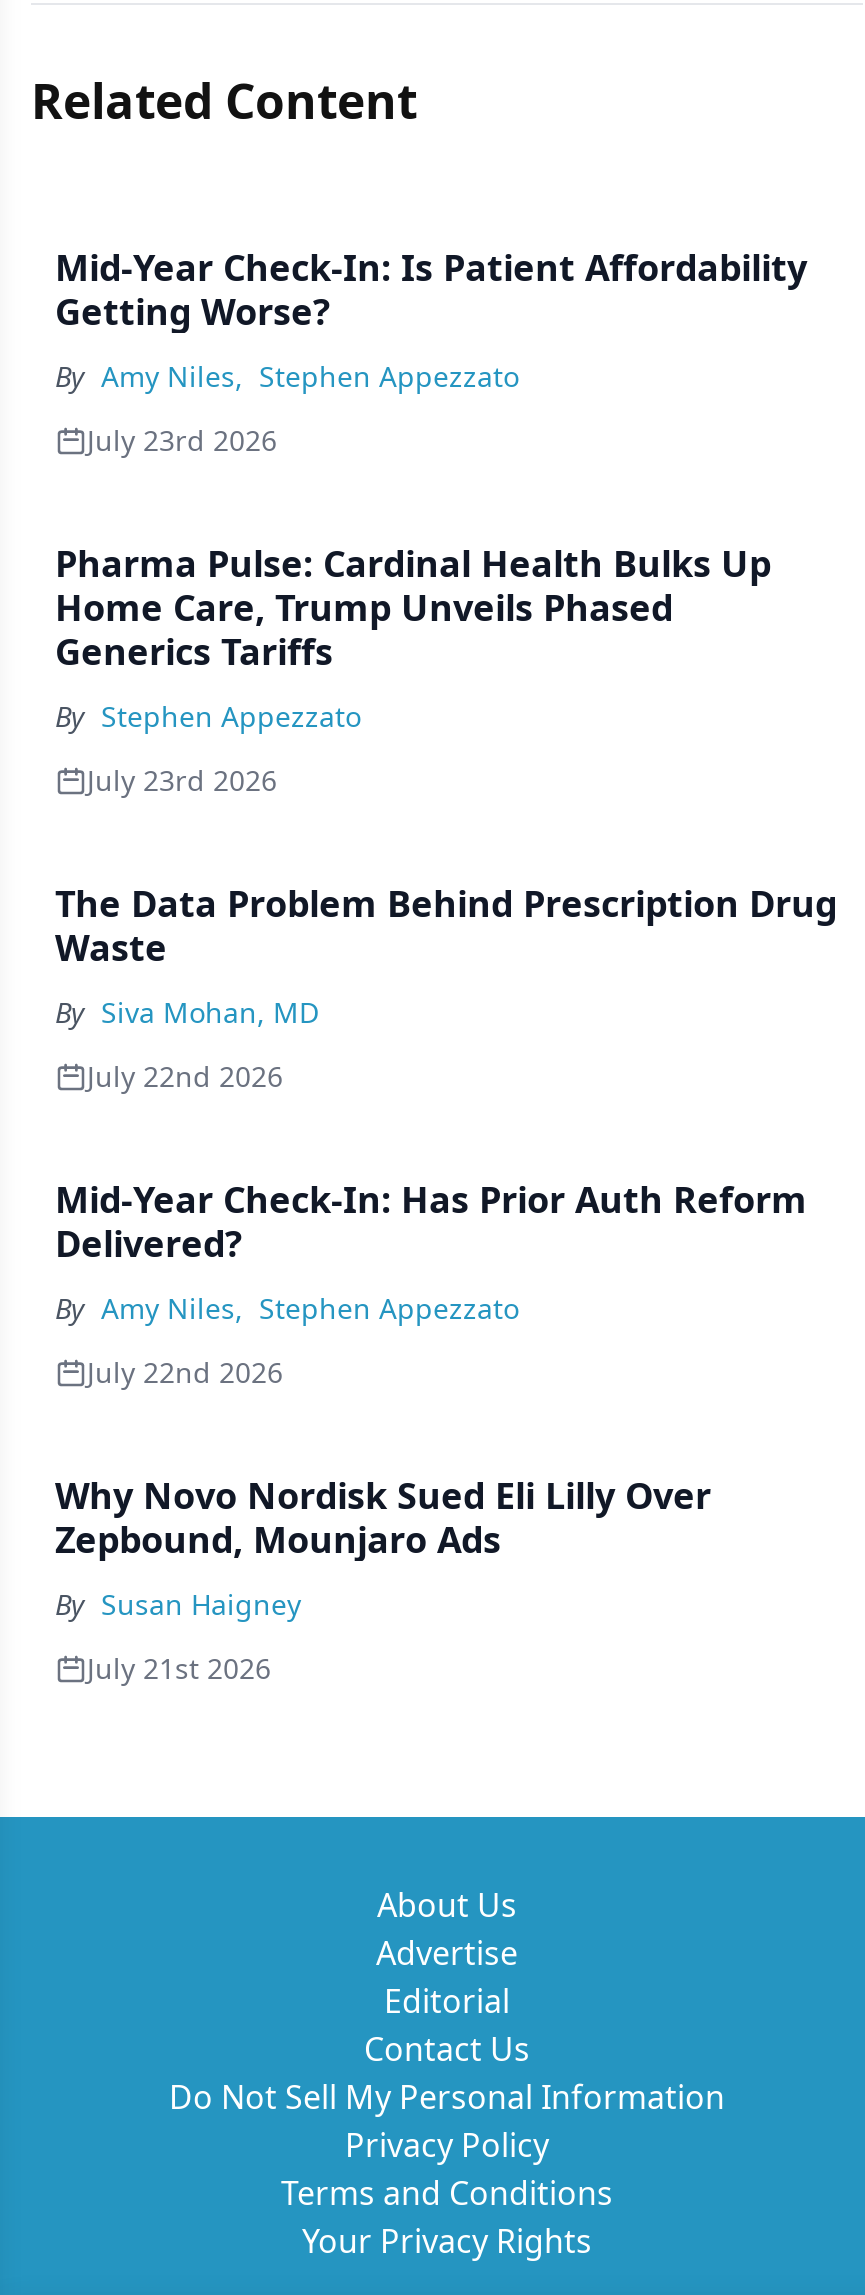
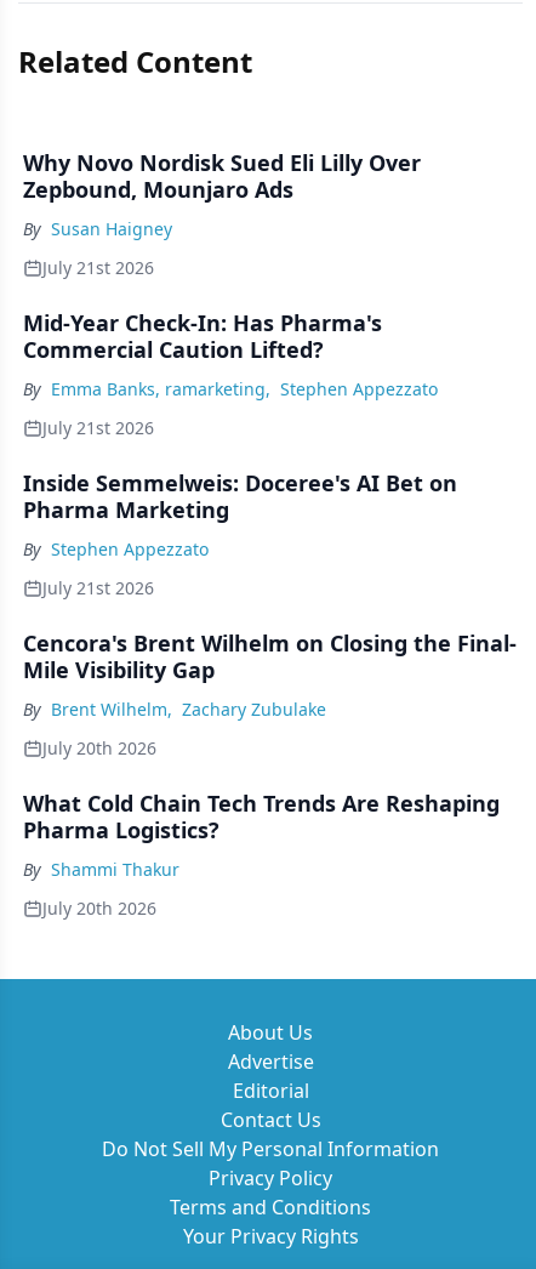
- Mid-Year Check-In: Is Patient Affordability
- Getting Worse?
- By Amy Niles, Stephen Appezzato
- July 23rd 2026
- Pharma Pulse: Cardinal Health Bulks Up
- Home Care, Trump Unveils Phased
- Generics Tariffs
- July 23rd 2026
- The Data Problem Behind Prescription Drug
- Waste
- By Siva Mohan, MD
- July 22nd 2026
- Mid-Year Check-In: Has Prior Auth Reform
- Delivered?
- By Amy Niles, Stephen Appezzato
- July 22nd 2026

moved down: By Stephen Appezzato

moved up: Why Novo Nordisk Sued Eli Lilly Over | Zepbound, Mounjaro Ads | By Susan Haigney | July 21st 2026

+ Mid-Year Check-In: Has Pharma's
+ Commercial Caution Lifted?
+ By Emma Banks, ramarketing, Stephen Appezzato
+ July 21st 2026
+ Inside Semmelweis: Doceree's AI Bet on
+ Pharma Marketing
+ July 21st 2026
+ Cencora's Brent Wilhelm on Closing the Final-
+ Mile Visibility Gap
+ By Brent Wilhelm, Zachary Zubulake
+ July 20th 2026
+ What Cold Chain Tech Trends Are Reshaping
+ Pharma Logistics?
+ By Shammi Thakur
+ July 20th 2026
